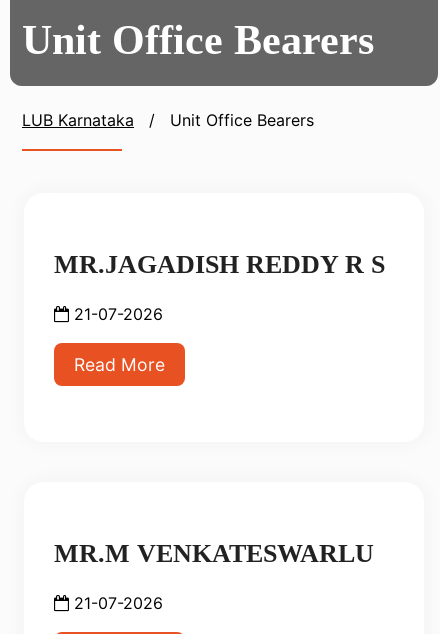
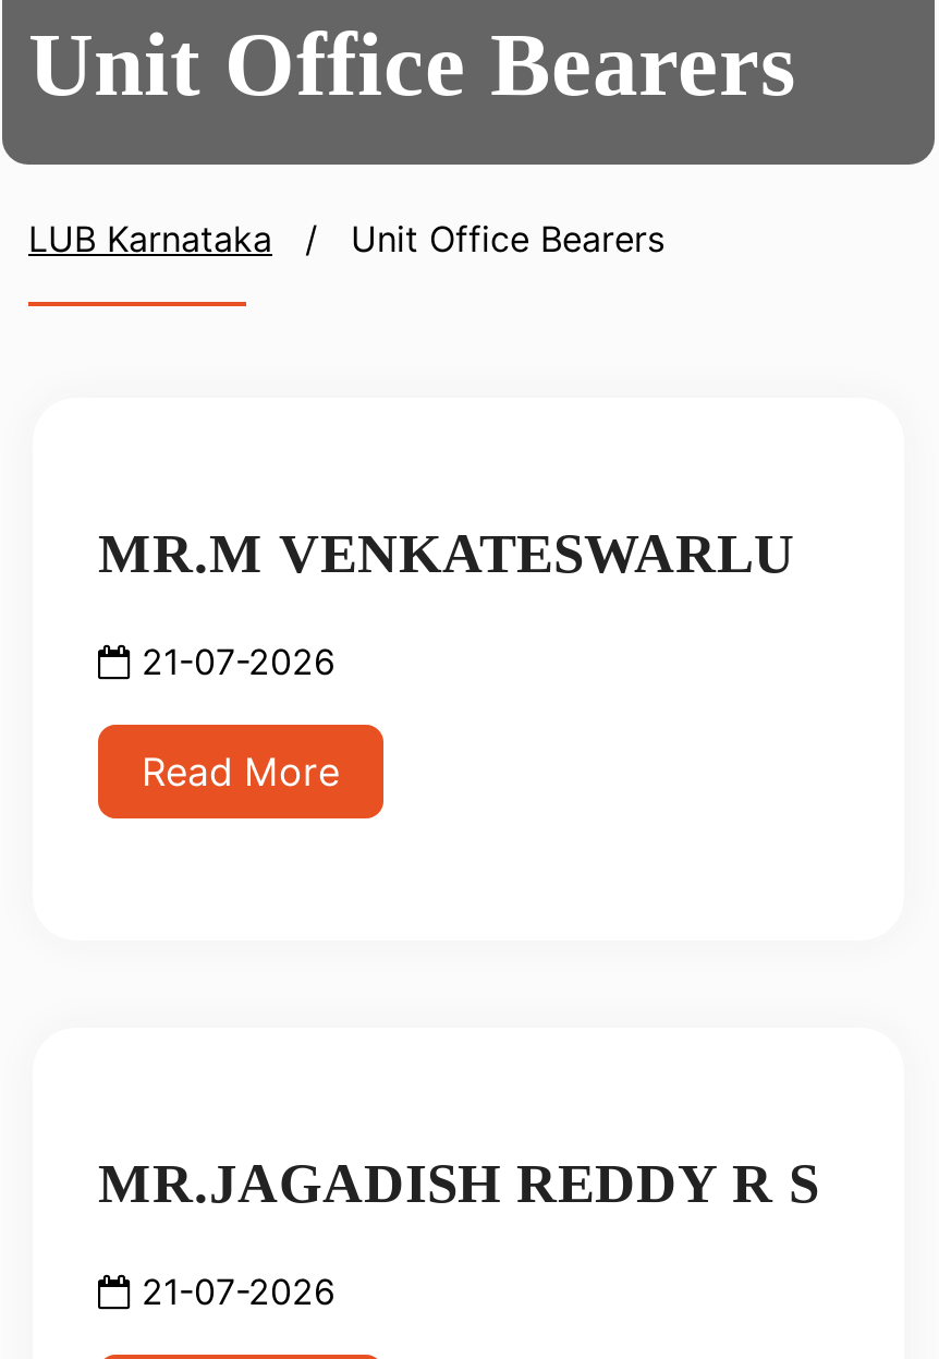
moved down: MR.JAGADISH REDDY R S

moved up: MR.M VENKATESWARLU
